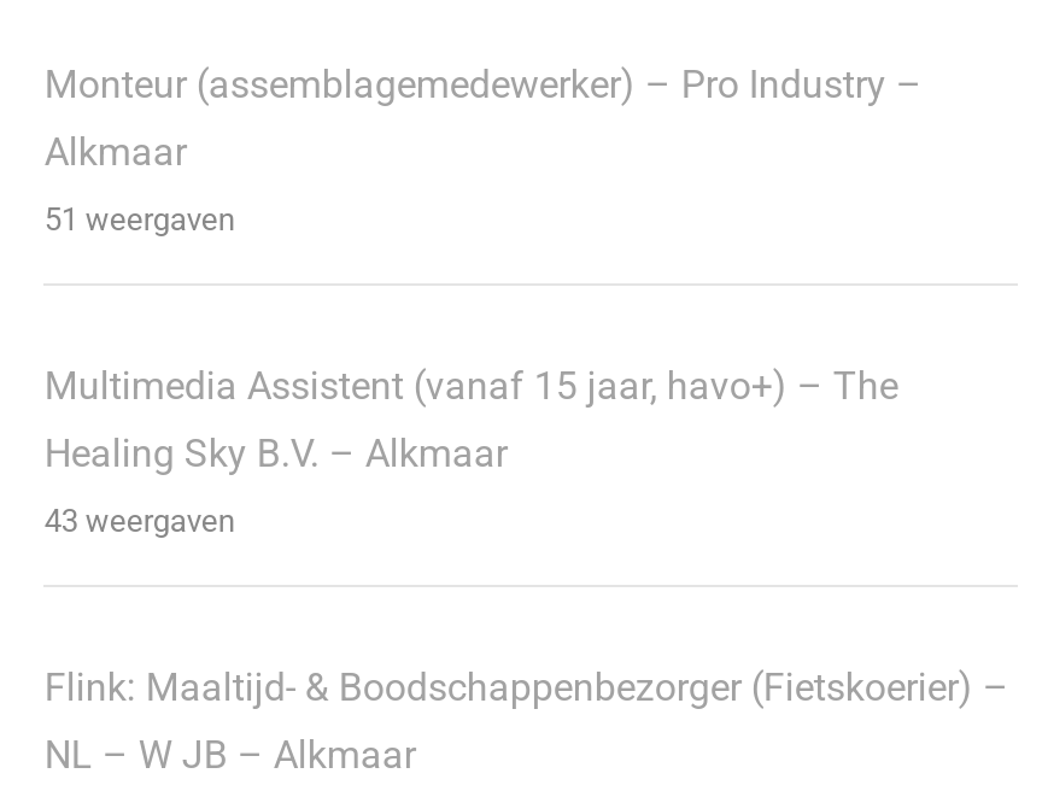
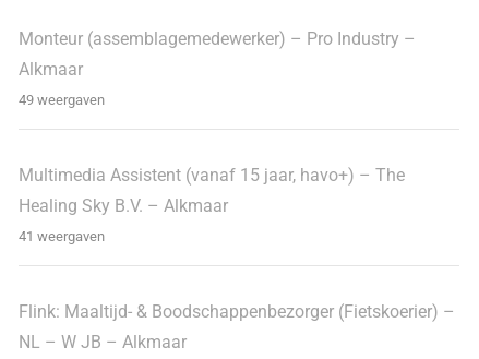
- 51 weergaven
+ 49 weergaven

- 43 weergaven
+ 41 weergaven
